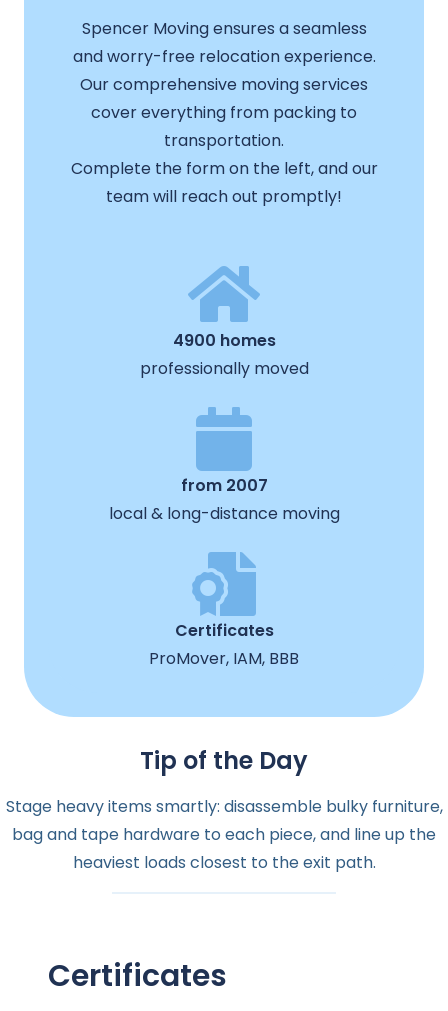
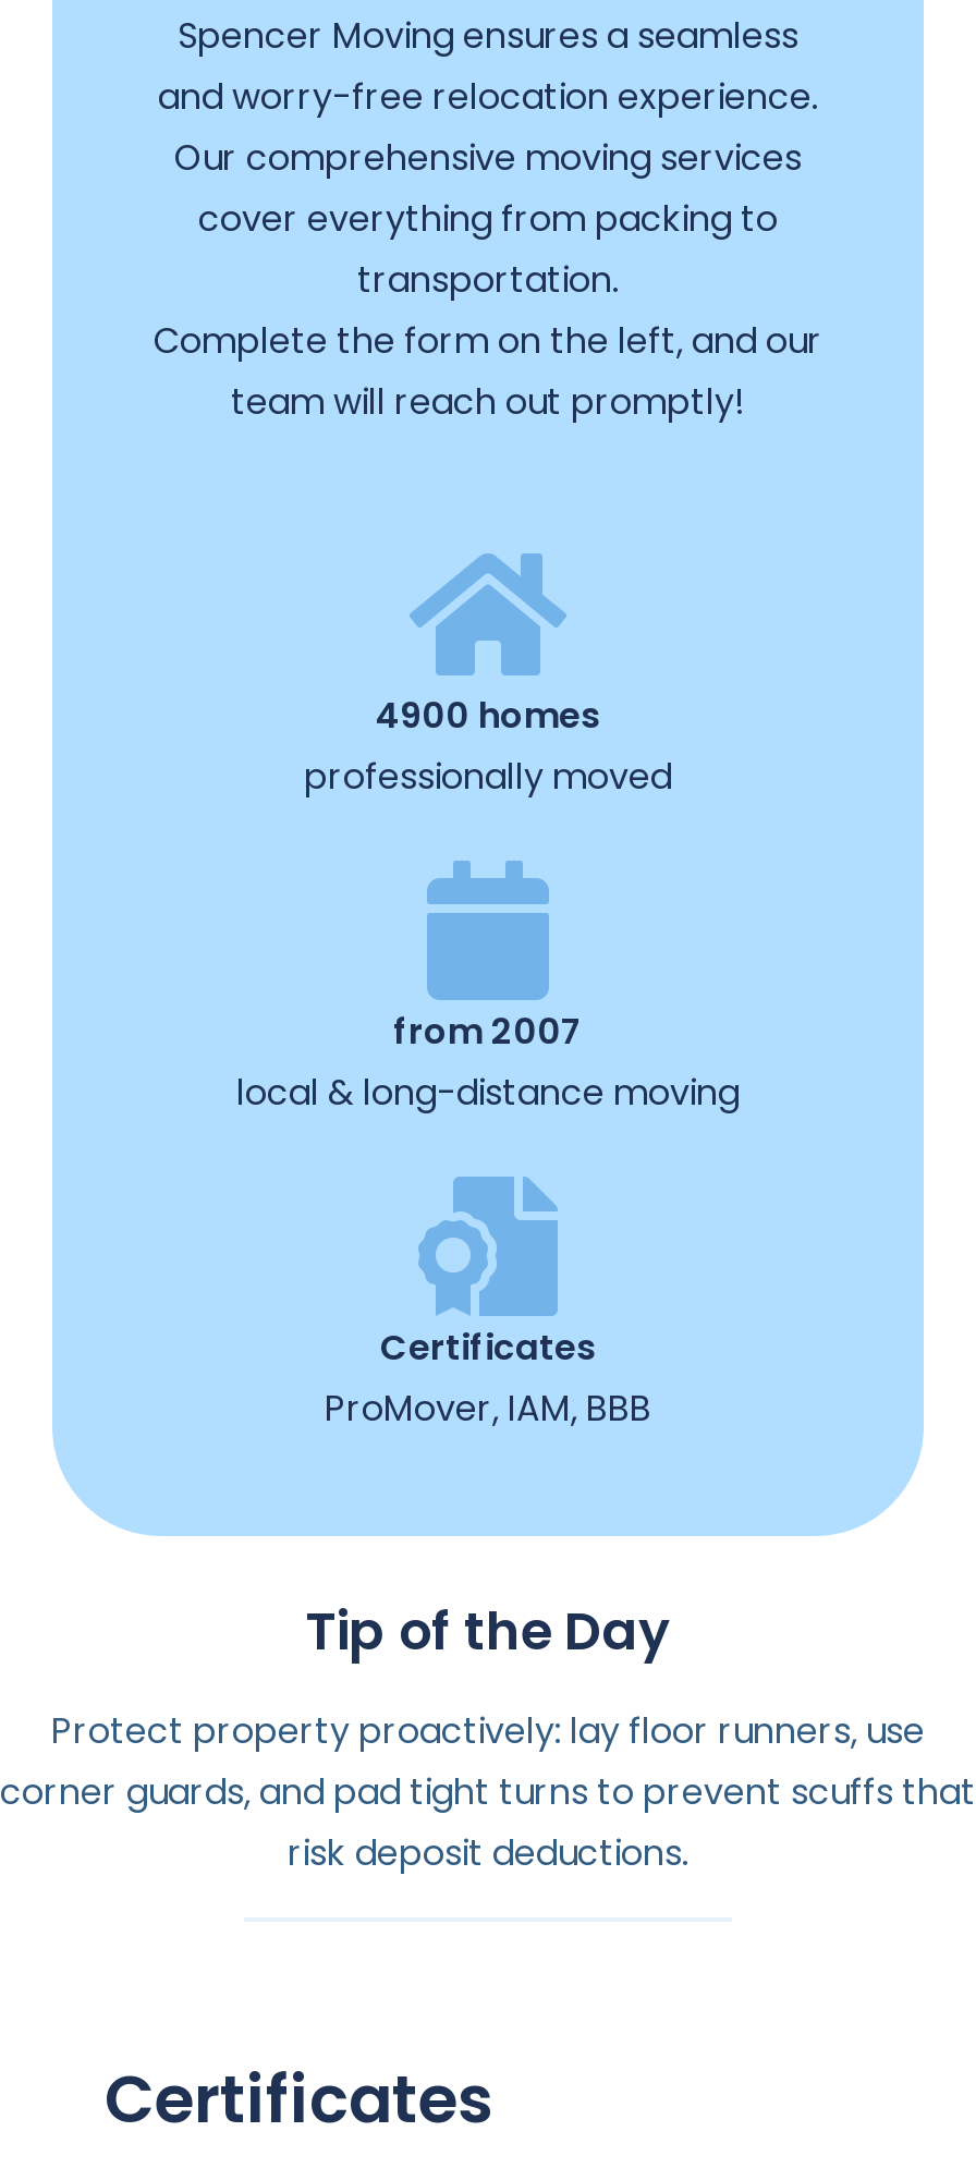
- Stage heavy items smartly: disassemble bulky furniture,
- bag and tape hardware to each piece, and line up the
- heaviest loads closest to the exit path.
+ Protect property proactively: lay floor runners, use
+ corner guards, and pad tight turns to prevent scuffs that
+ risk deposit deductions.
